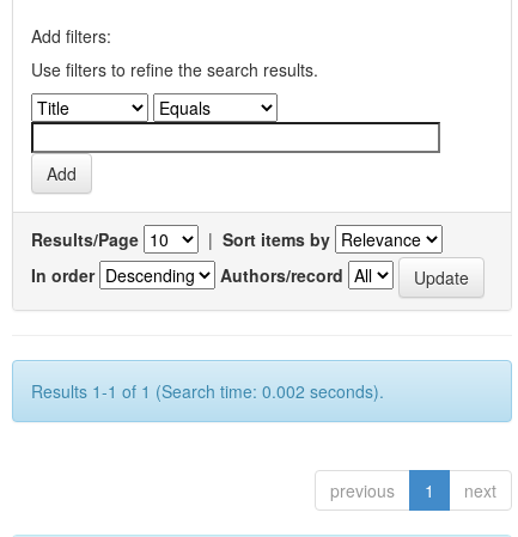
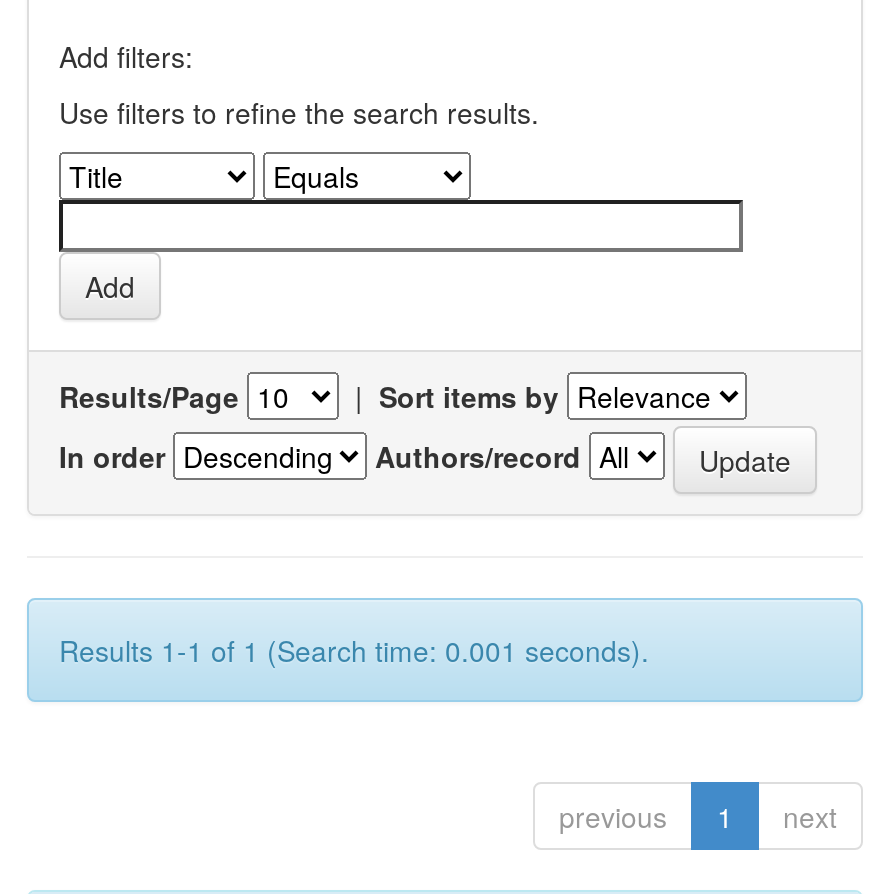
- Results 1-1 of 1 (Search time: 0.002 seconds).
+ Results 1-1 of 1 (Search time: 0.001 seconds).
